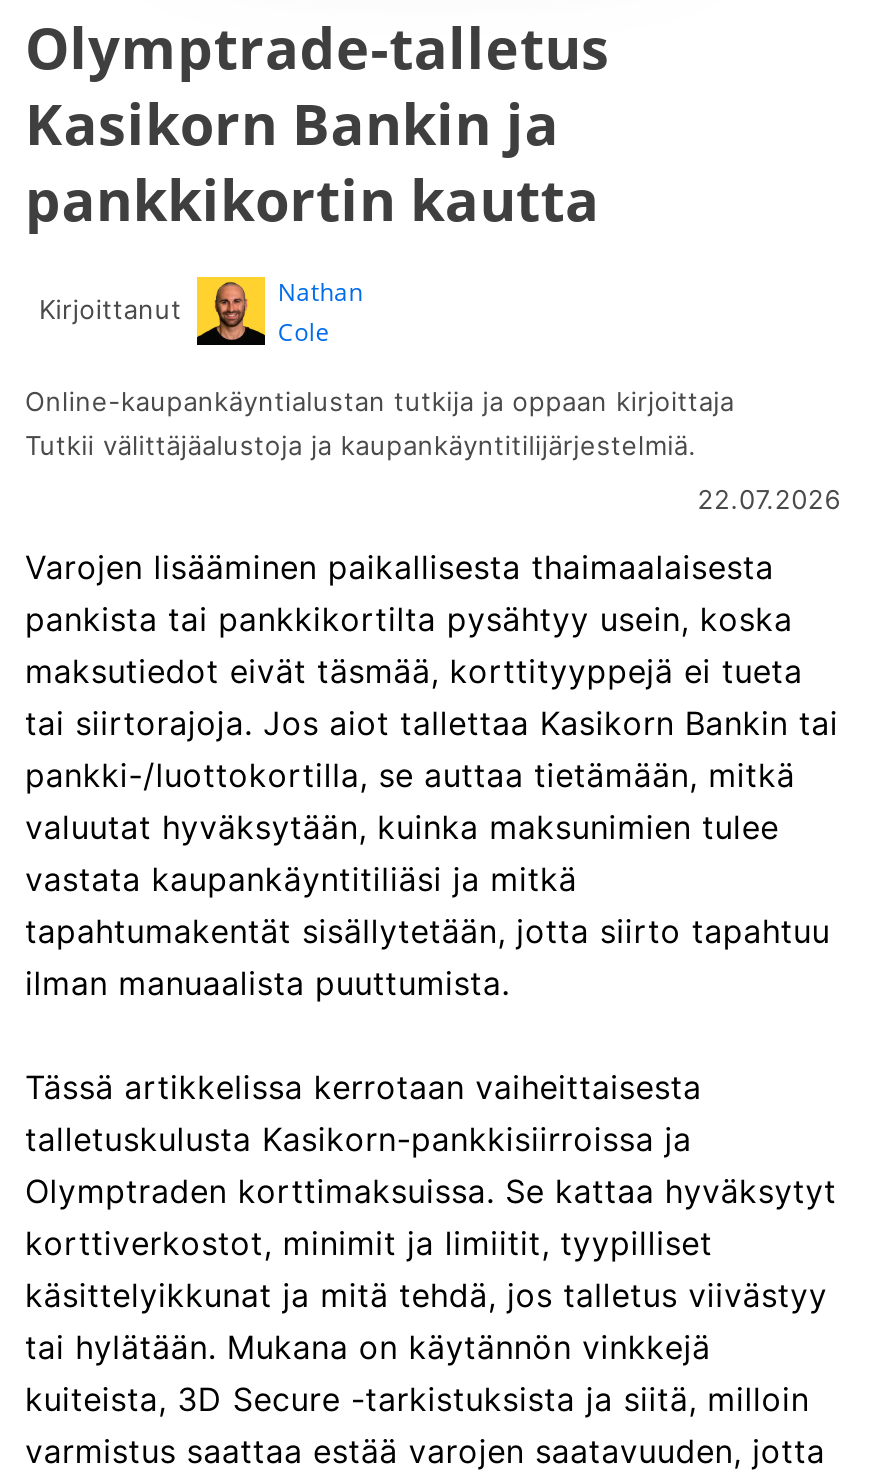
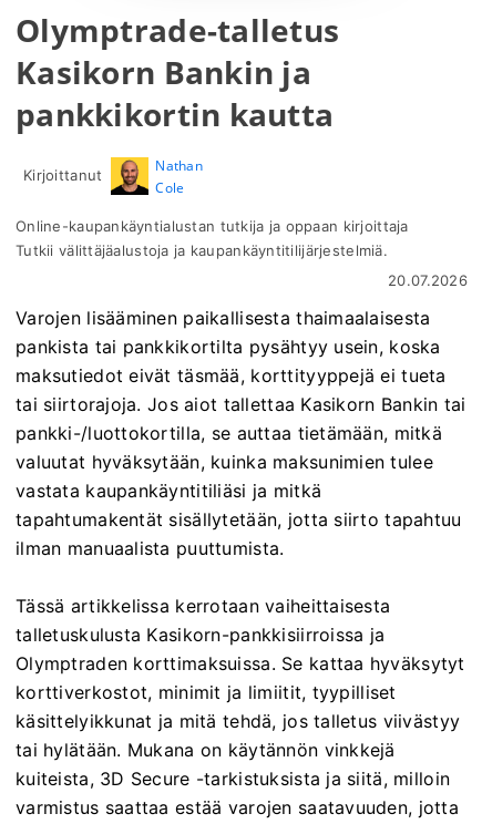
- 22.07.2026
+ 20.07.2026
